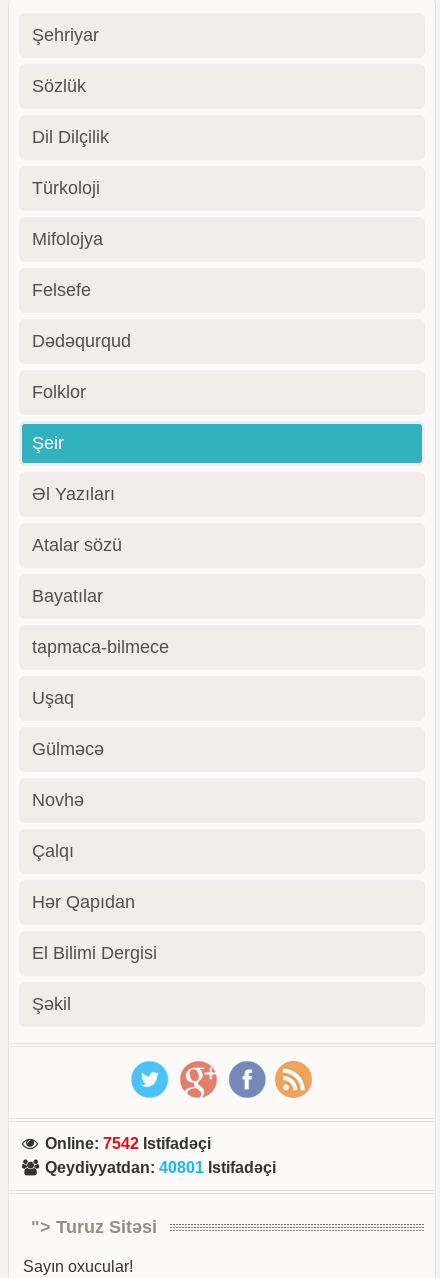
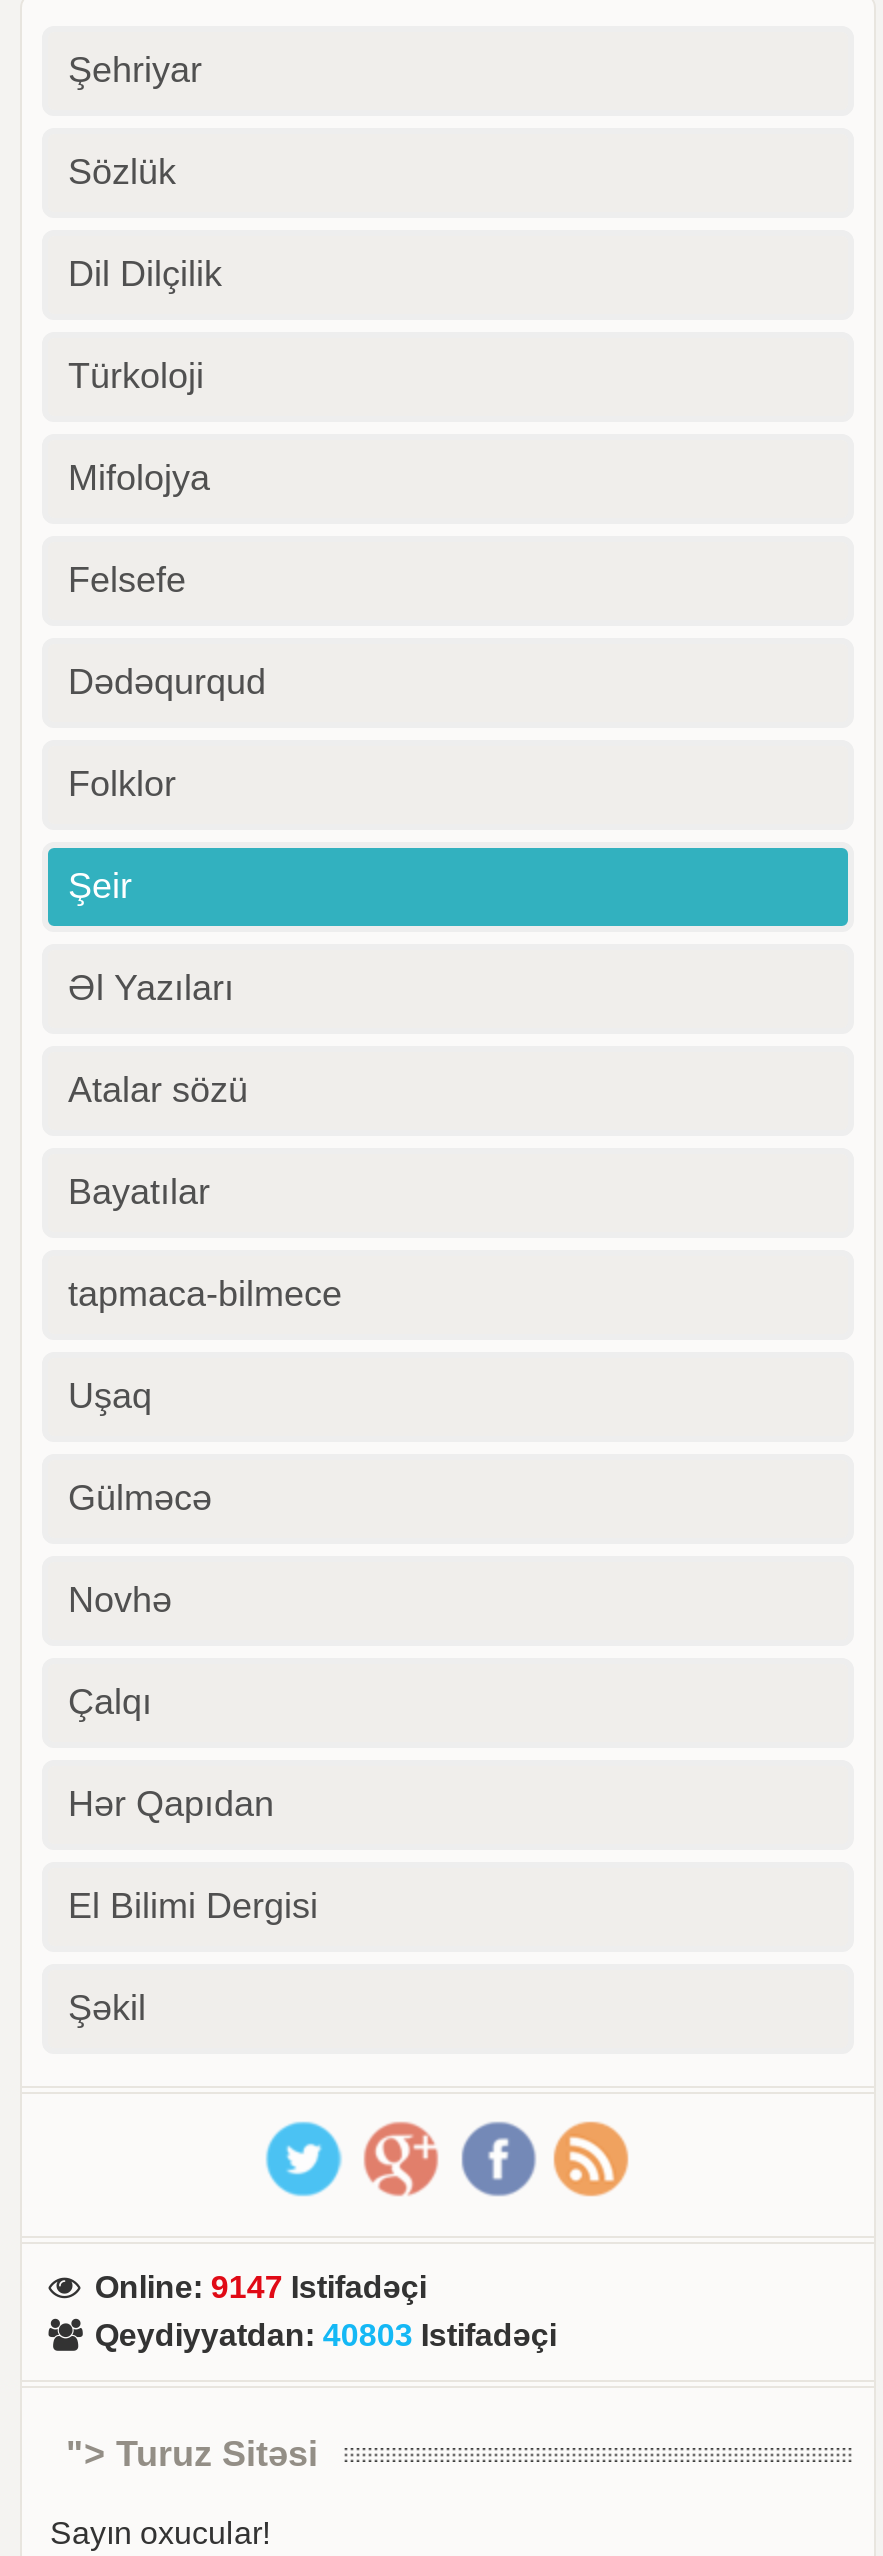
- Online: 7542 Istifadəçi
+ Online: 9147 Istifadəçi

- Qeydiyyatdan: 40801 Istifadəçi
+ Qeydiyyatdan: 40803 Istifadəçi
